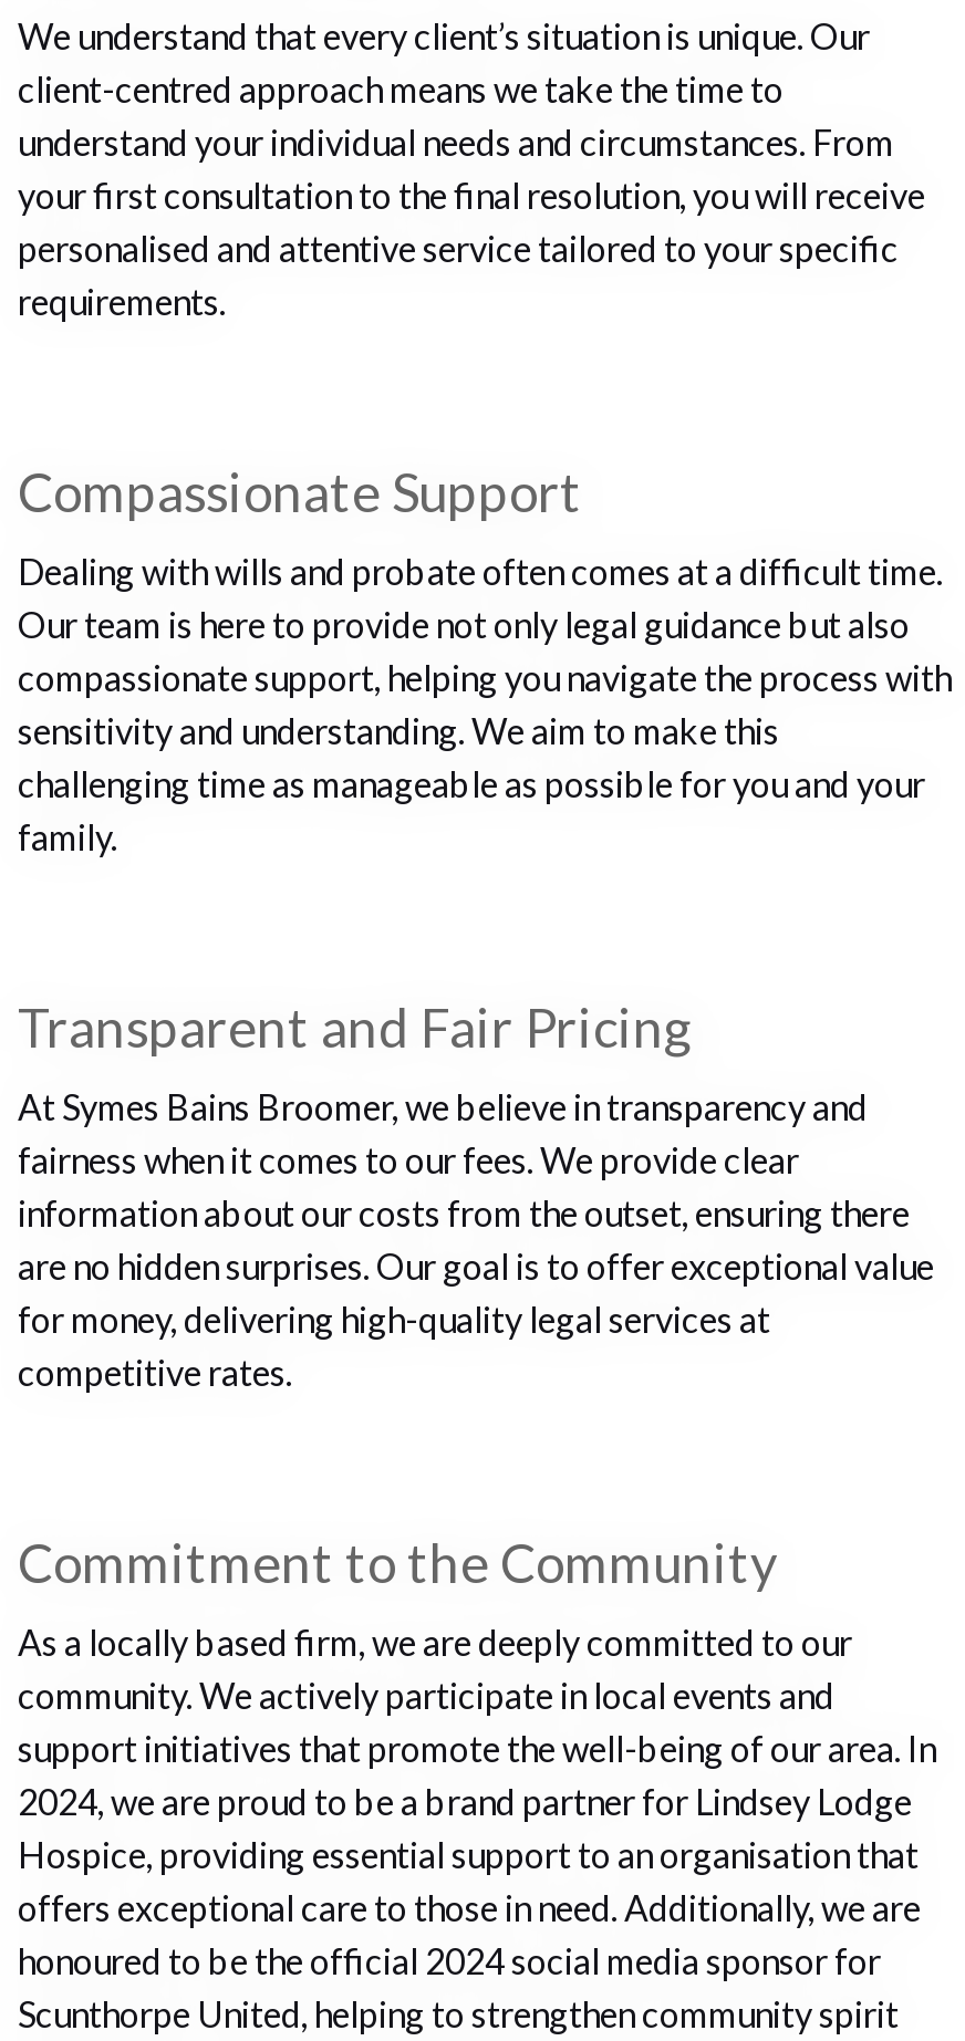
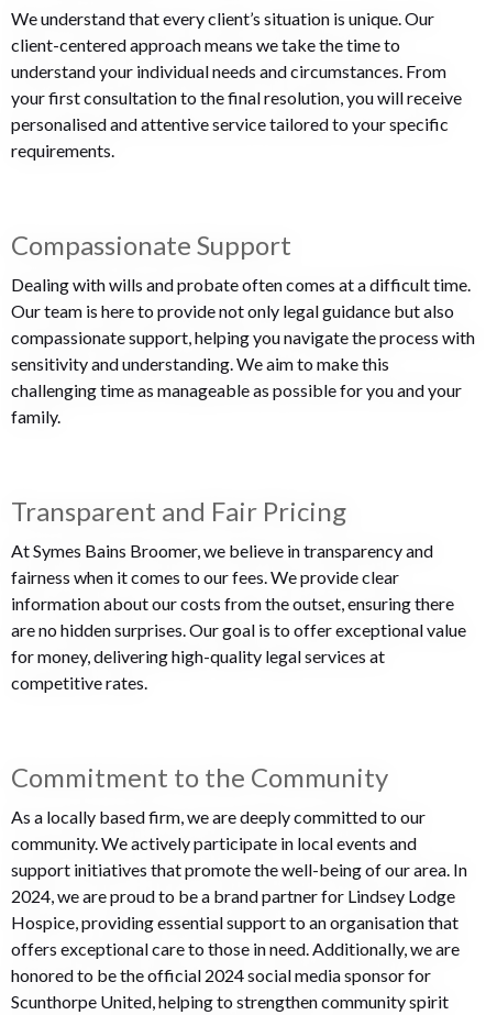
- client-centred approach means we take the time to
+ client-centered approach means we take the time to

- honoured to be the official 2024 social media sponsor for
+ honored to be the official 2024 social media sponsor for
